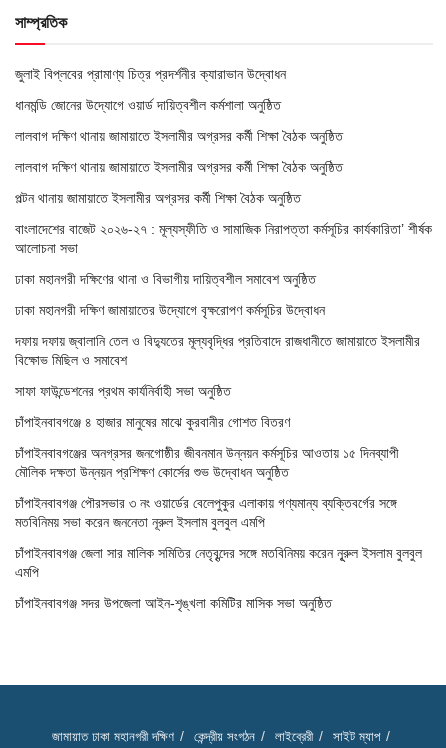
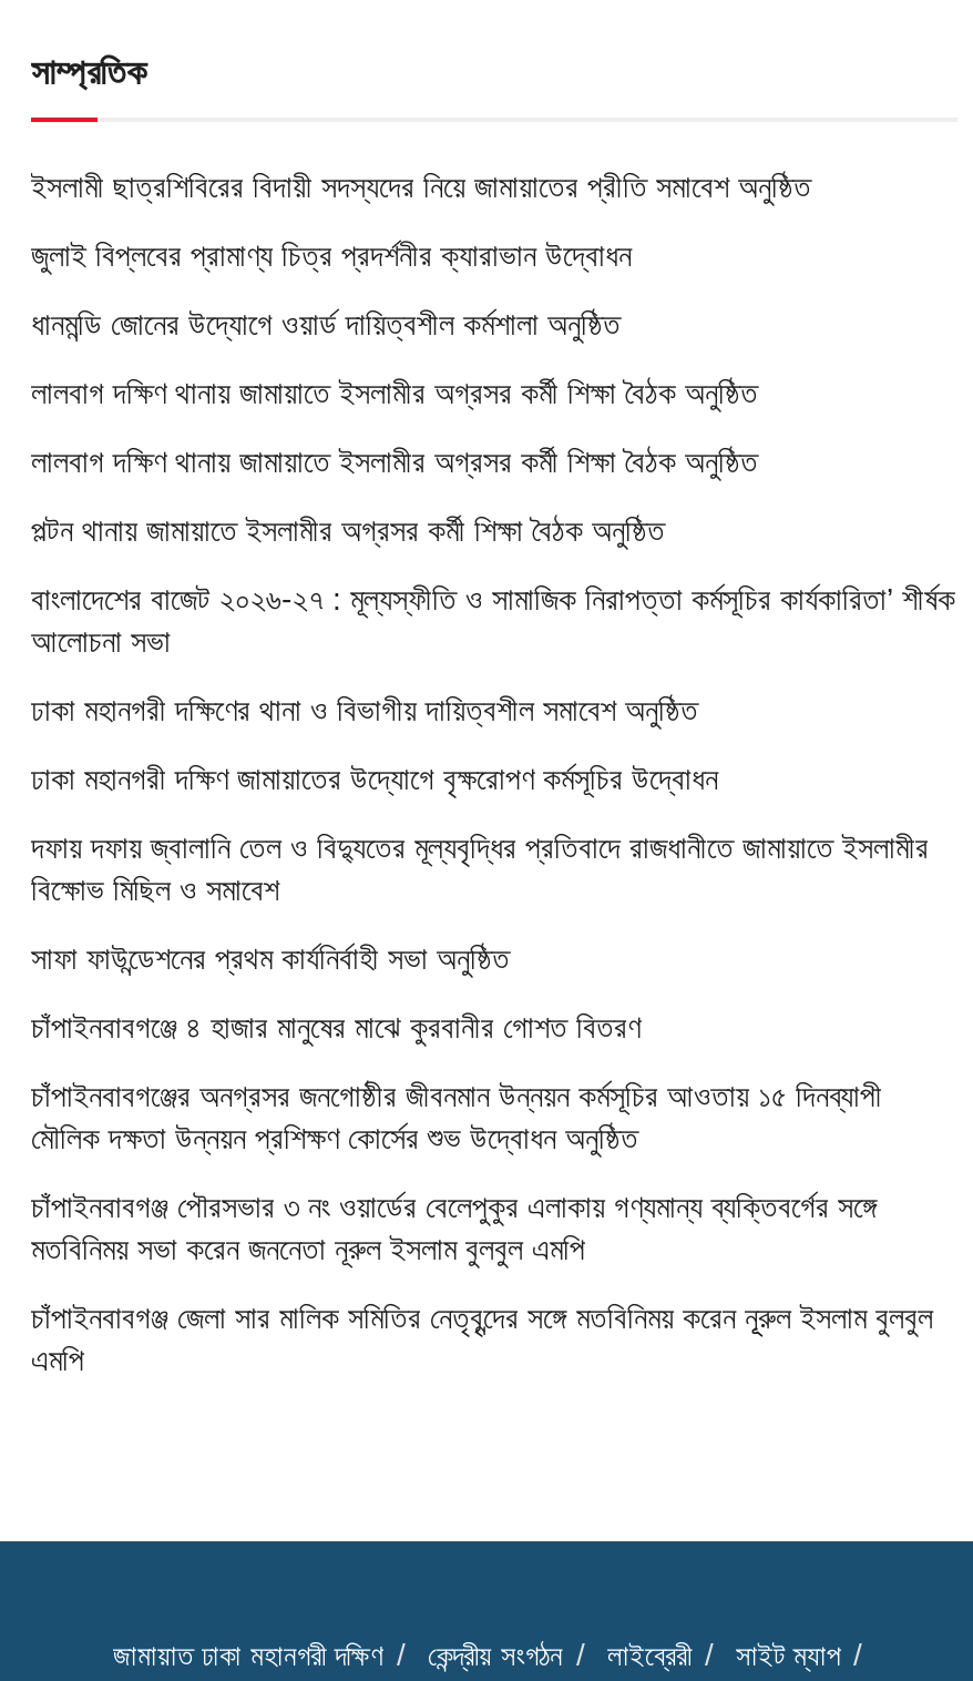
+ ইসলামী ছাত্রশিবিরের বিদায়ী সদস্যদের নিয়ে জামায়াতের প্রীতি সমাবেশ অনুষ্ঠিত

moved down: জুলাই বিপ্লবের প্রামাণ্য চিত্র প্রদর্শনীর ক্যারাভান উদ্বোধন | ধানমন্ডি জোনের উদ্যোগে ওয়ার্ড দায়িত্বশীল কর্মশালা অনুষ্ঠিত | লালবাগ দক্ষিণ থানায় জামায়াতে ইসলামীর অগ্রসর কর্মী শিক্ষা বৈঠক অনুষ্ঠিত | ... | চাঁপাইনবাবগঞ্জ জেলা সার মালিক সমিতির নেতৃবৃন্দের সঙ্গে মতবিনিময় করেন নূূরুল ইসলাম বুলবুল | এমপি

- চাঁপাইনবাবগঞ্জ সদর উপজেলা আইন-শৃঙ্খলা কমিটির মাসিক সভা অনুষ্ঠিত
